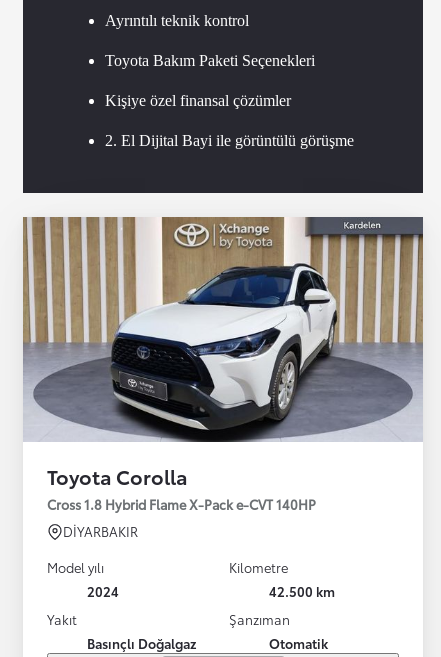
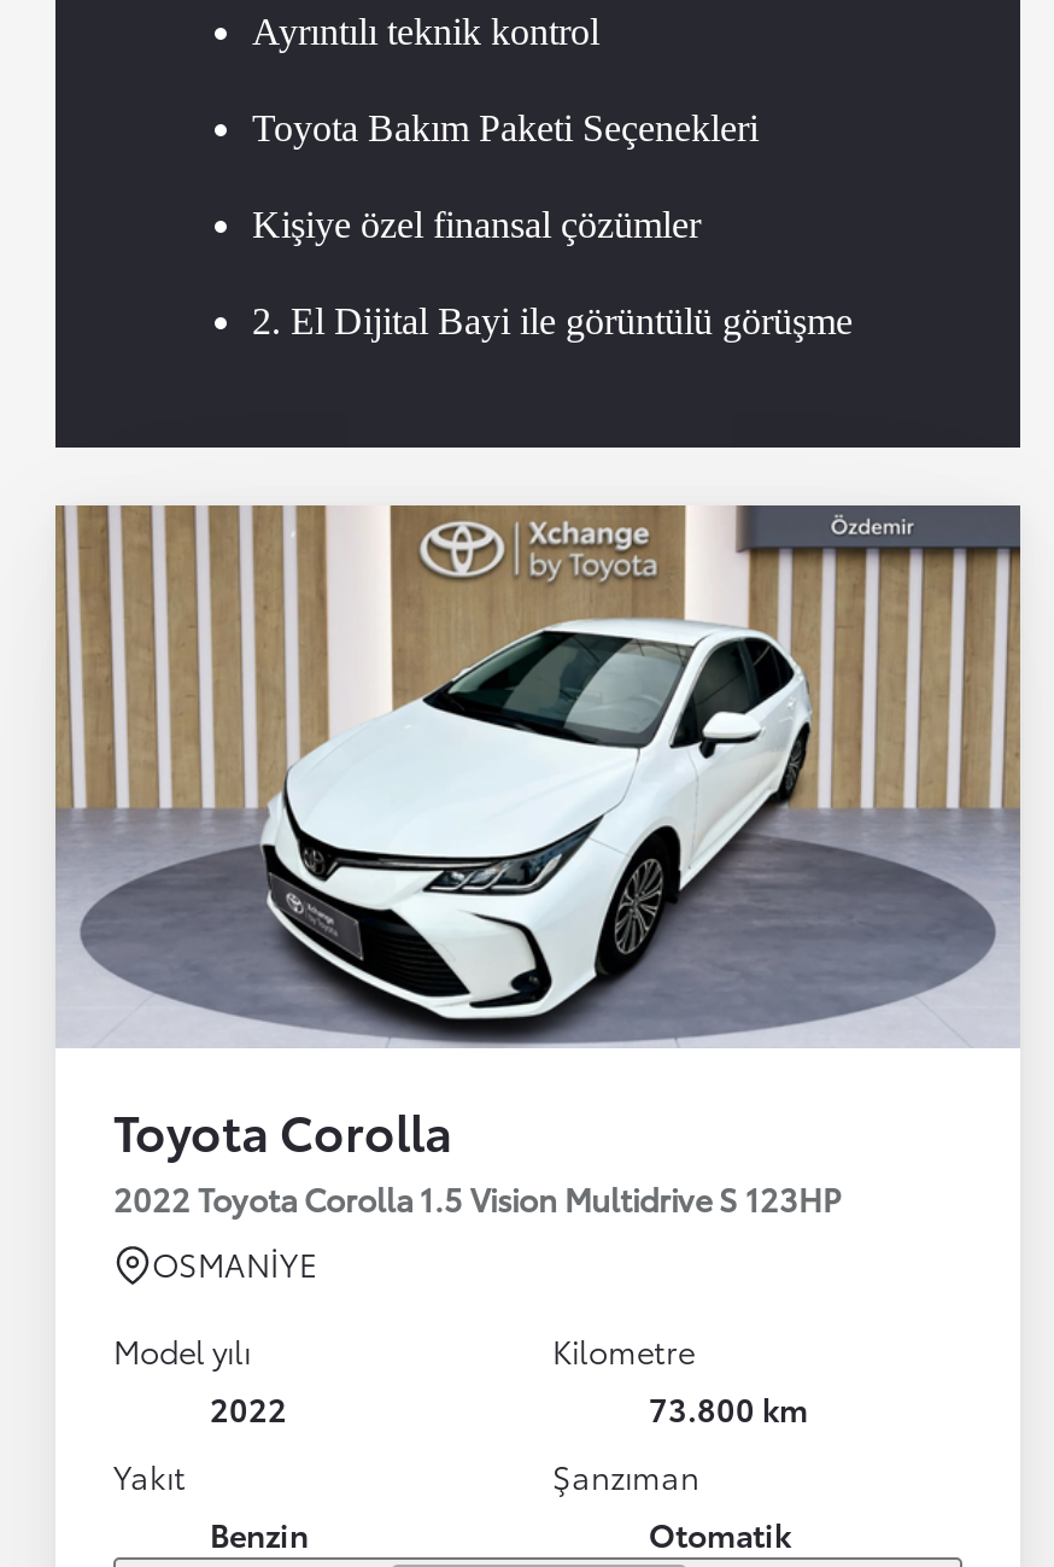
- [image]
+ [image]

- Cross 1.8 Hybrid Flame X-Pack e-CVT 140HP
+ 2022 Toyota Corolla 1.5 Vision Multidrive S 123HP

- DİYARBAKIR
+ OSMANİYE

- 2024
+ 2022

- 42.500 km
+ 73.800 km

- Basınçlı Doğalgaz
+ Benzin
